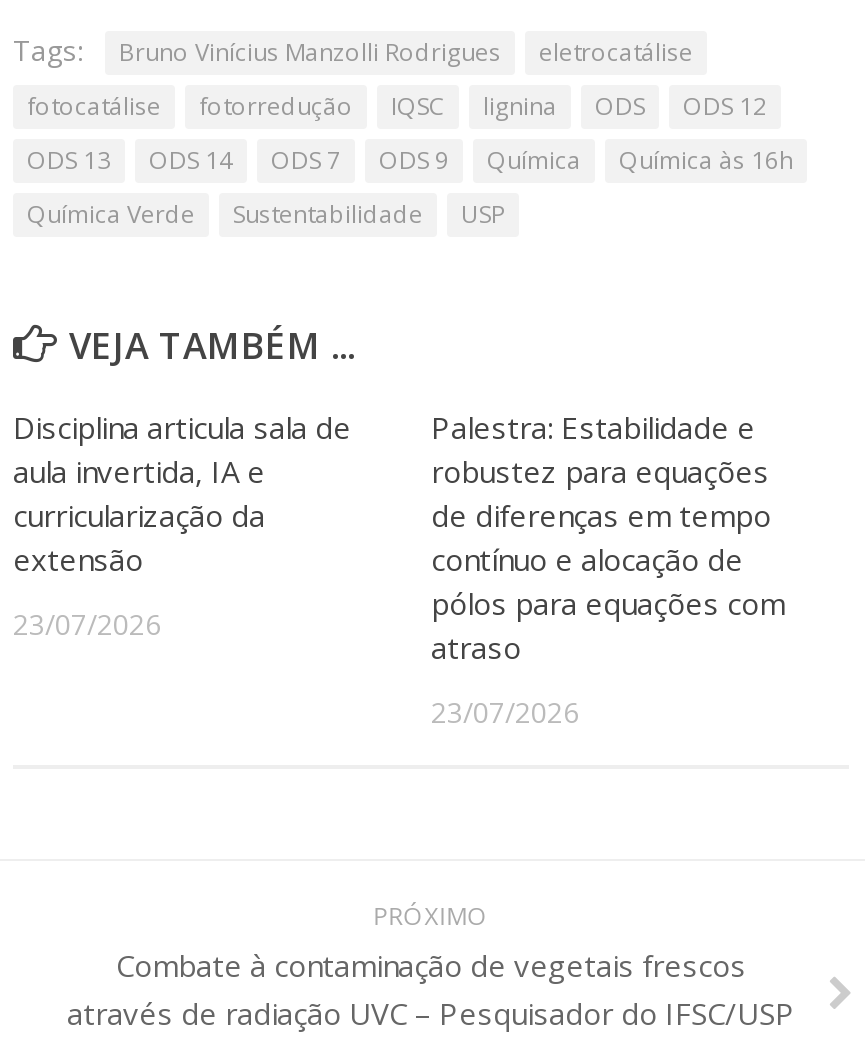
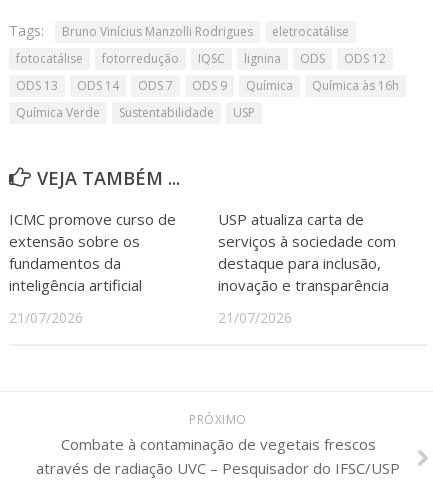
- Disciplina articula sala de
- aula invertida, IA e
- curricularização da
- extensão
+ ICMC promove curso de
+ extensão sobre os
+ fundamentos da
+ inteligência artificial

- Palestra: Estabilidade e
- robustez para equações
- de diferenças em tempo
- contínuo e alocação de
- pólos para equações com
- atraso
+ USP atualiza carta de
+ serviços à sociedade com
+ destaque para inclusão,
+ inovação e transparência

- 23/07/2026
+ 21/07/2026

- 23/07/2026
+ 21/07/2026
